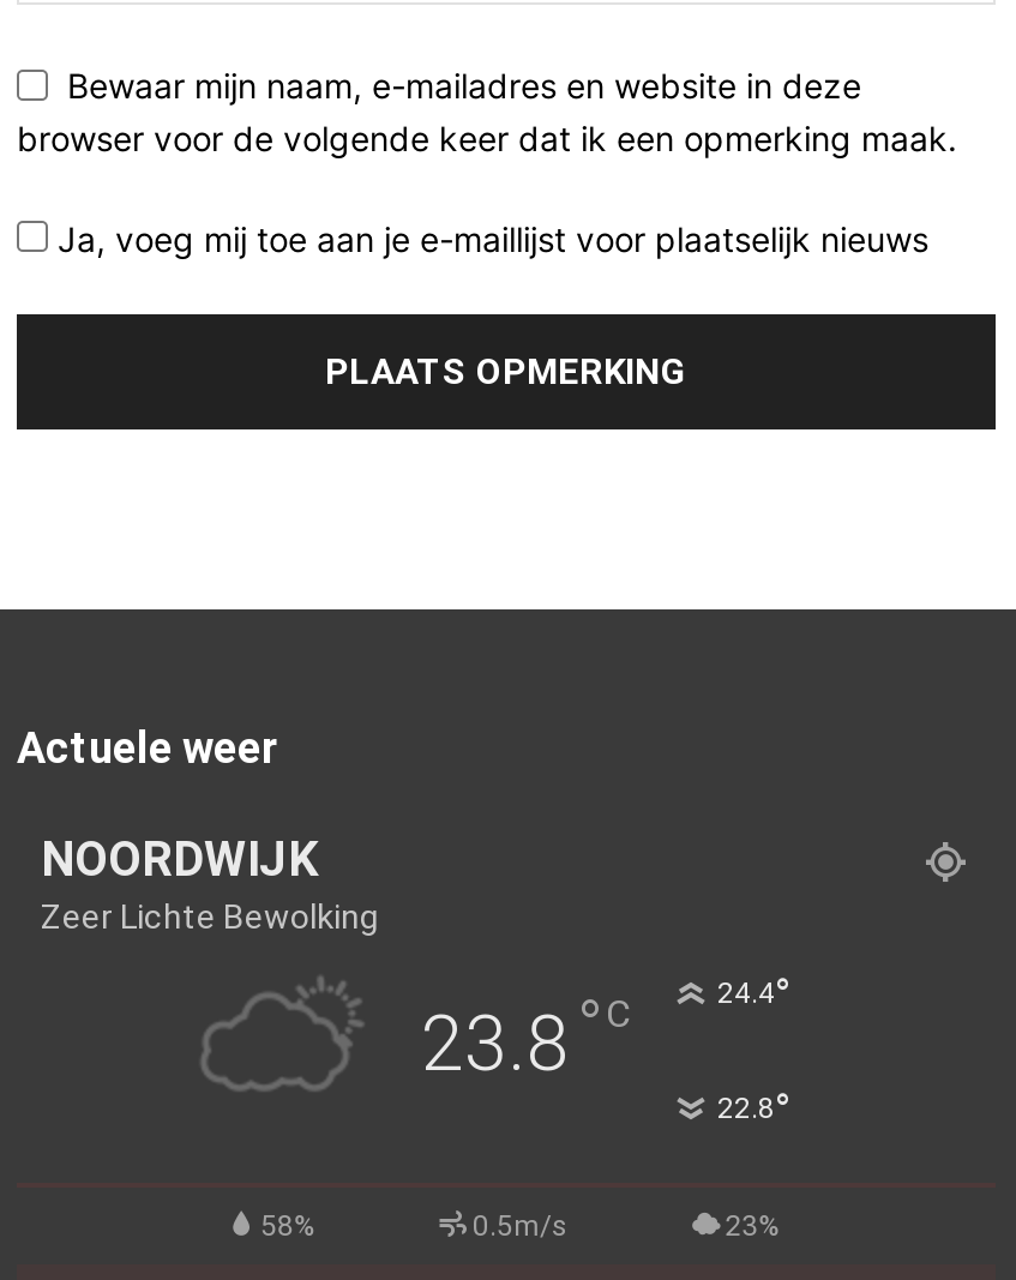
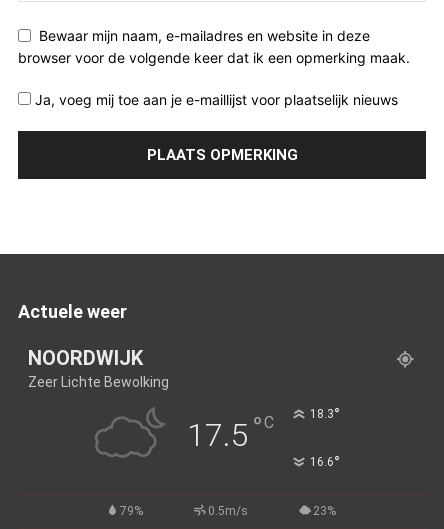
- 24.4°
+ 18.3°

- 23.8 °C
+ 17.5 °C

- 22.8°
+ 16.6°

- 58%
+ 79%
